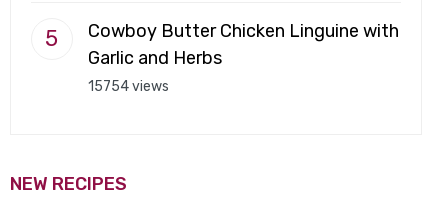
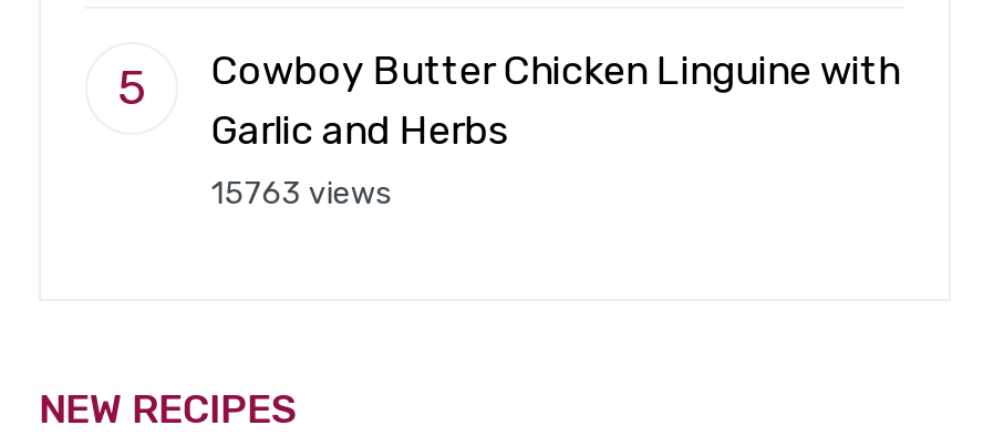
- 15754 views
+ 15763 views
